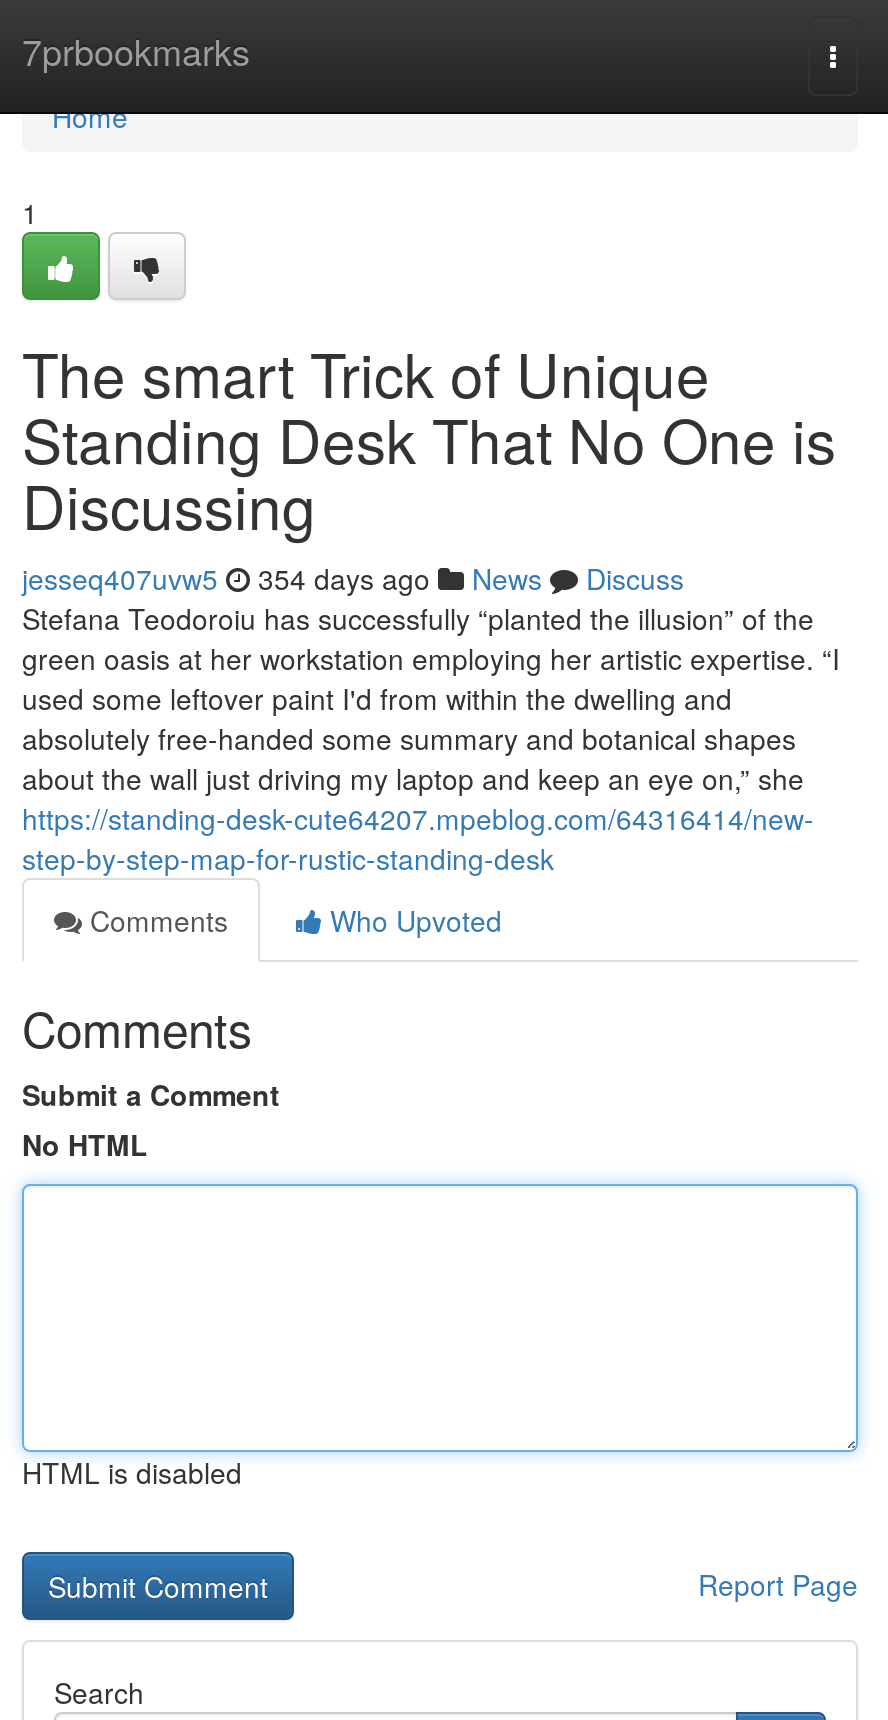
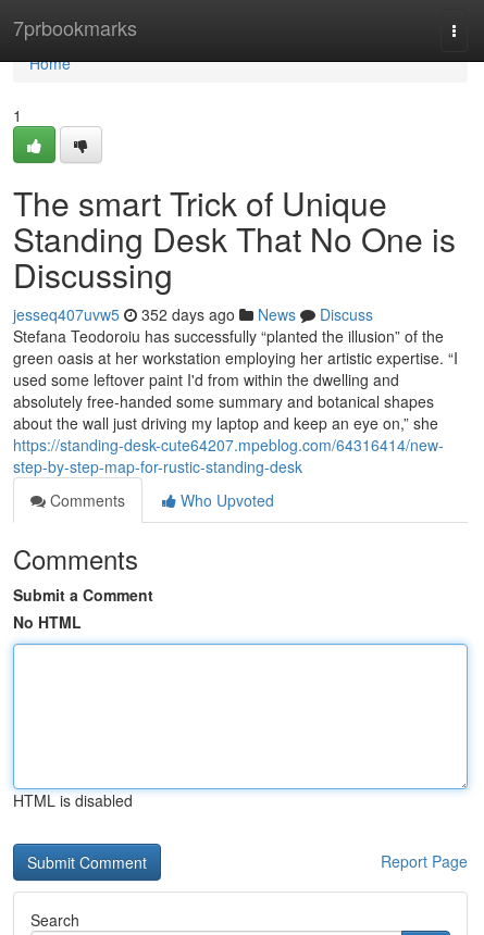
- jesseq407uvw5 354 days ago News Discuss
+ jesseq407uvw5 352 days ago News Discuss
